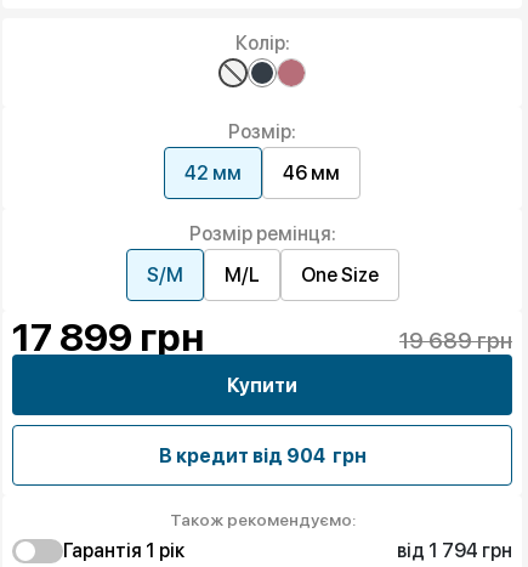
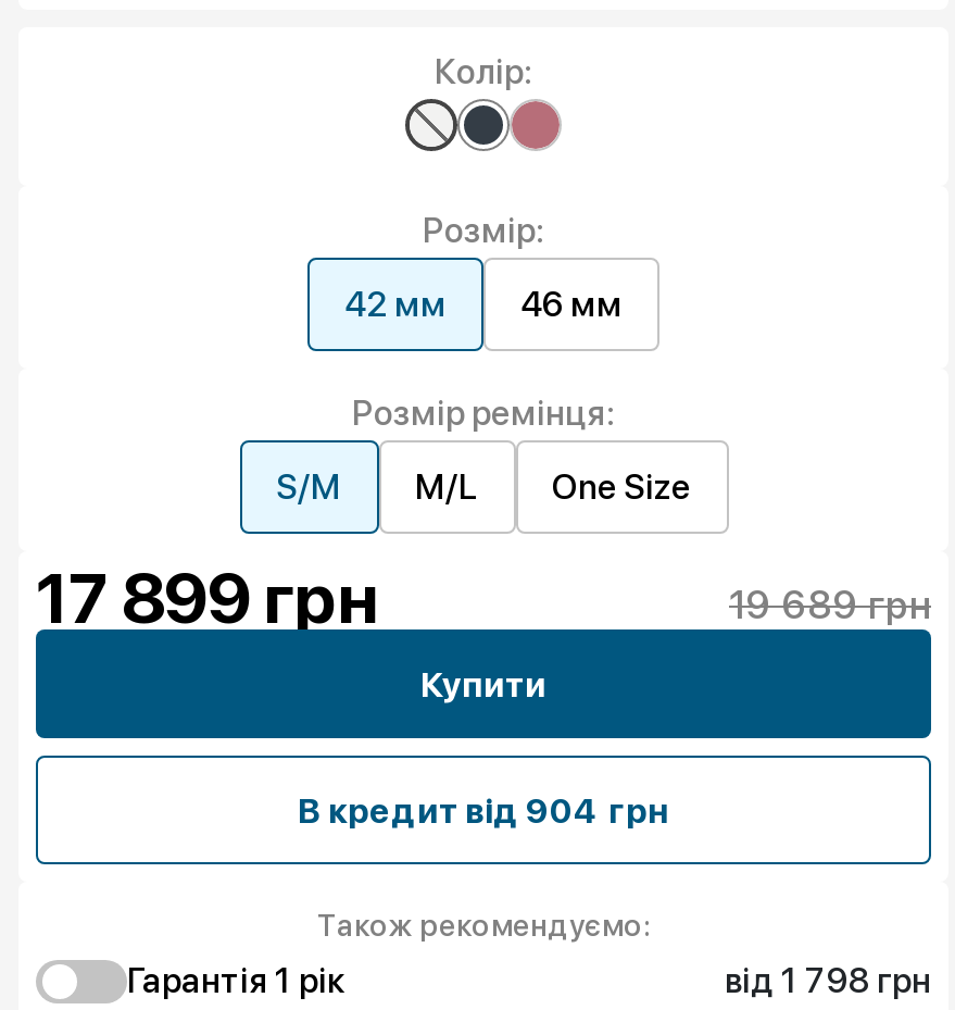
- від 1 794 грн
+ від 1 798 грн
